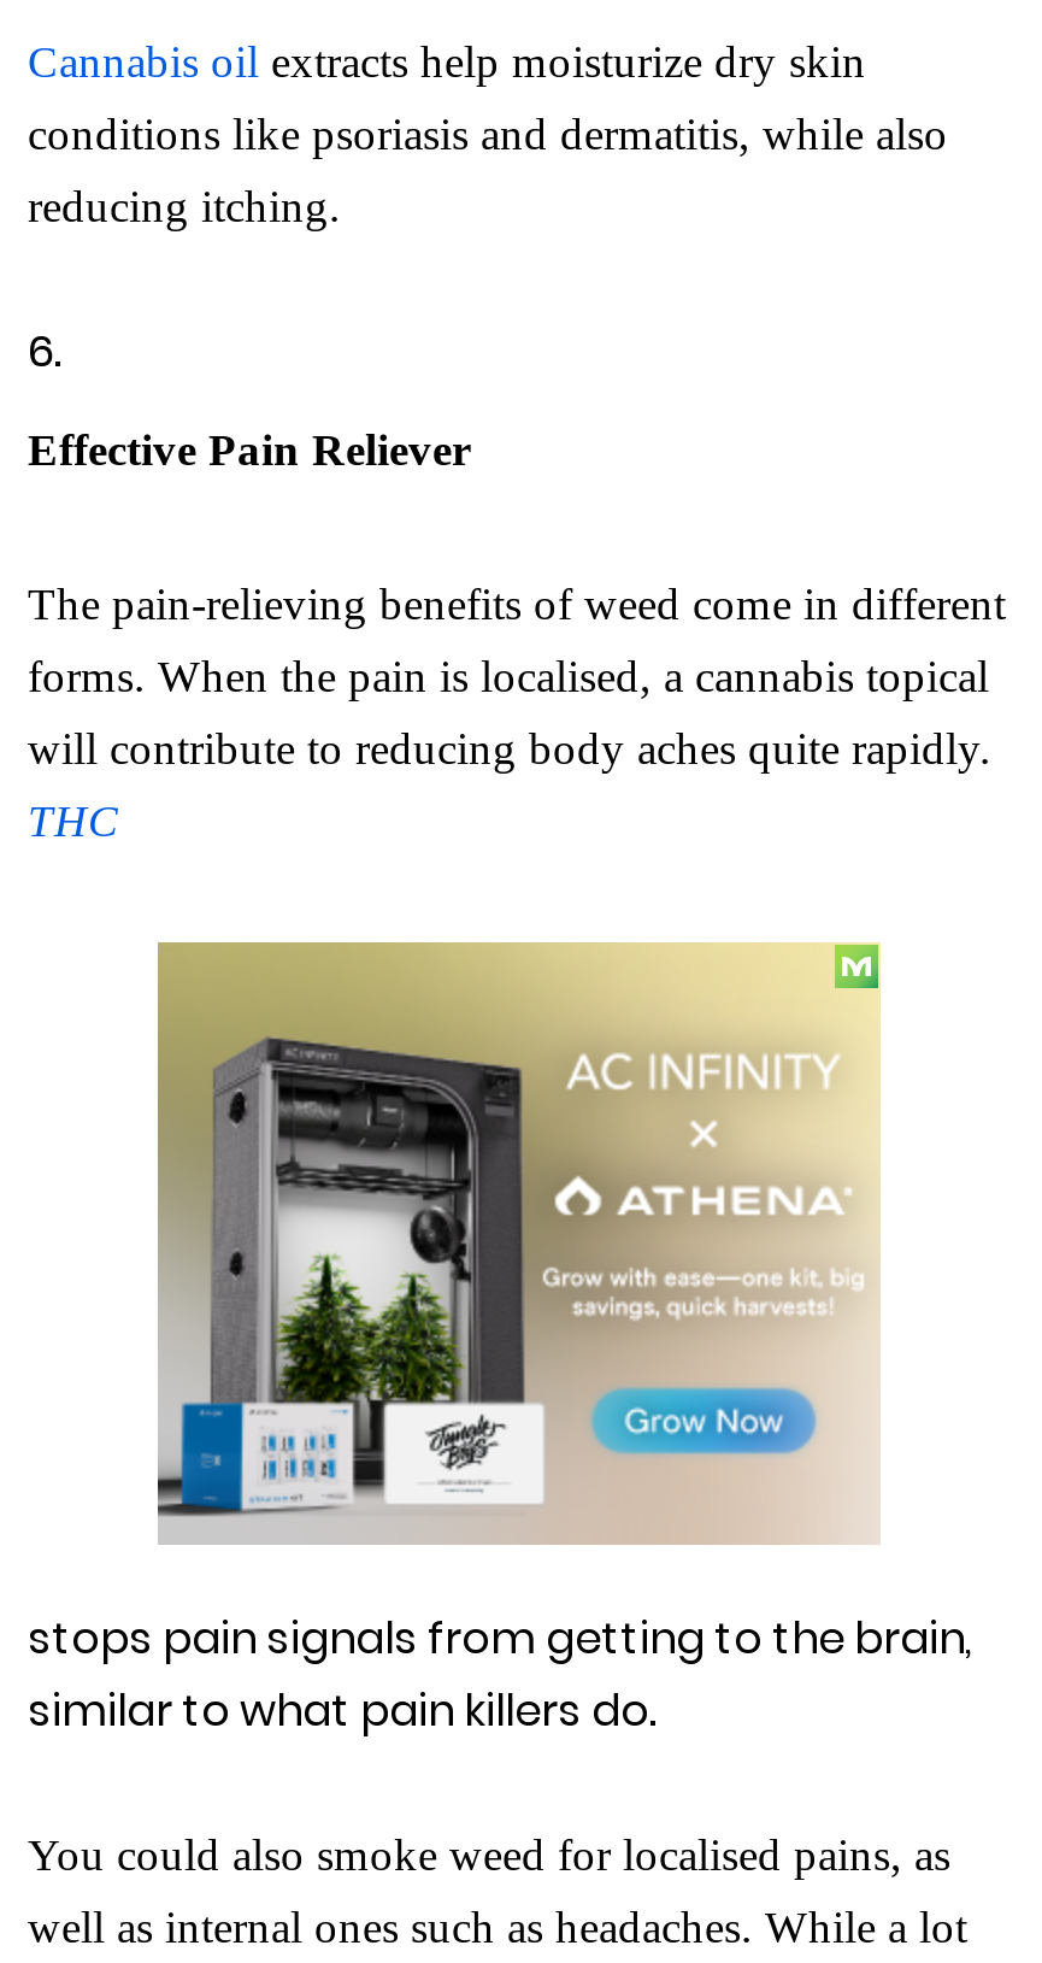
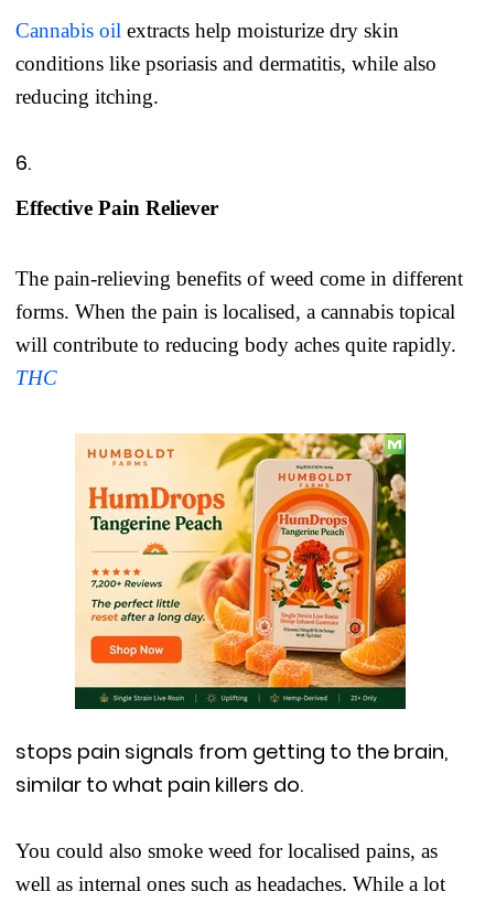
- [image]
+ [image]
